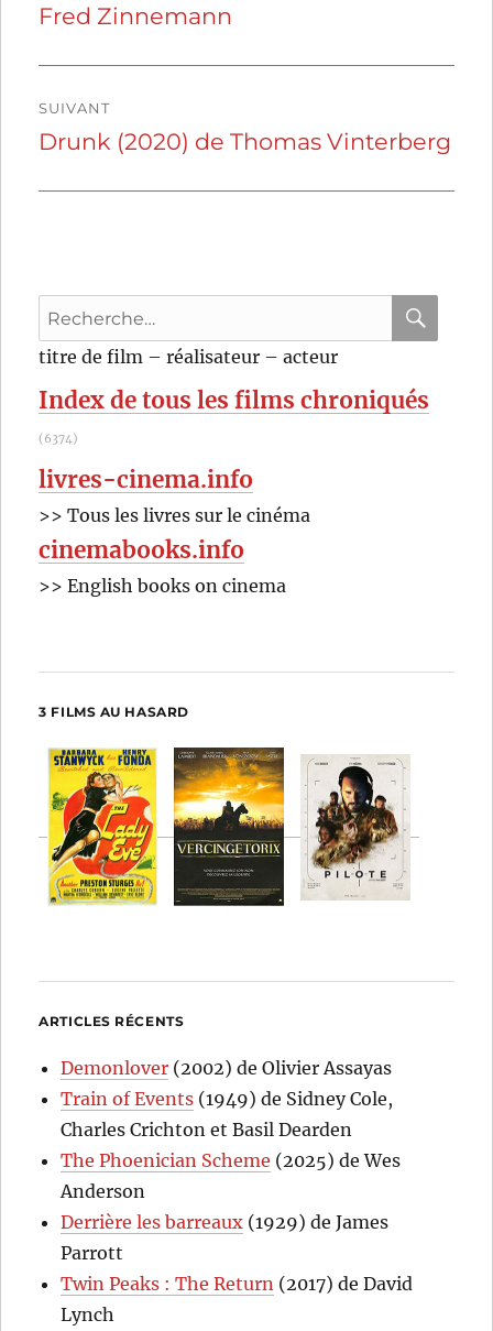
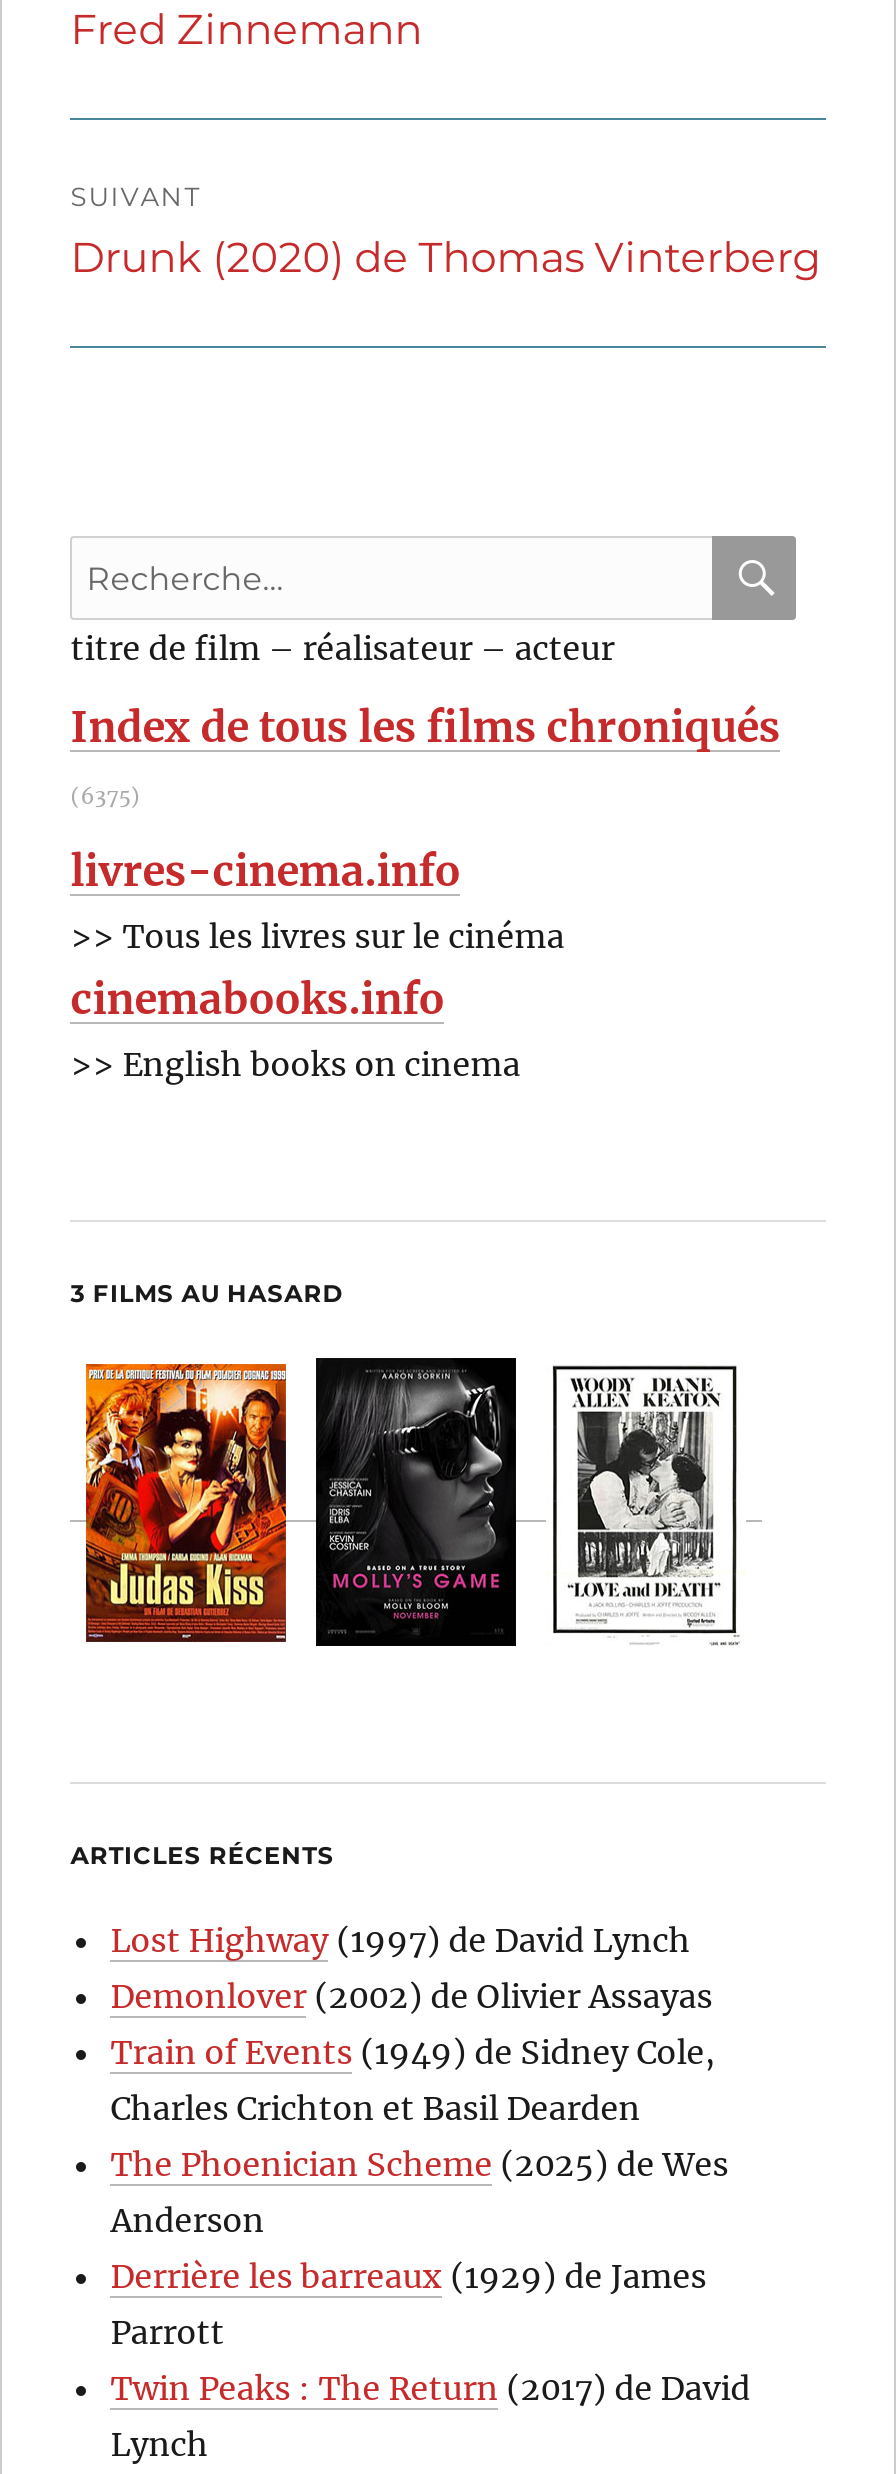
- (6374)
+ (6375)

- [image]
+ [image]

- [image]
+ [image]

- [image]
+ [image]

+ Lost Highway (1997) de David Lynch
